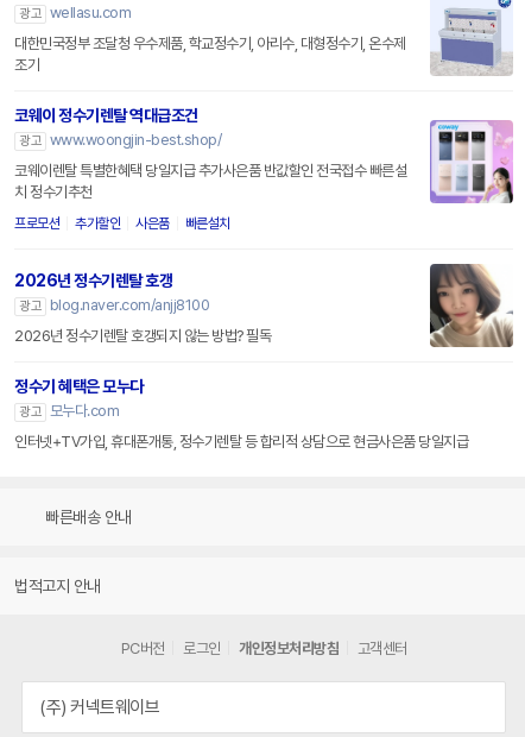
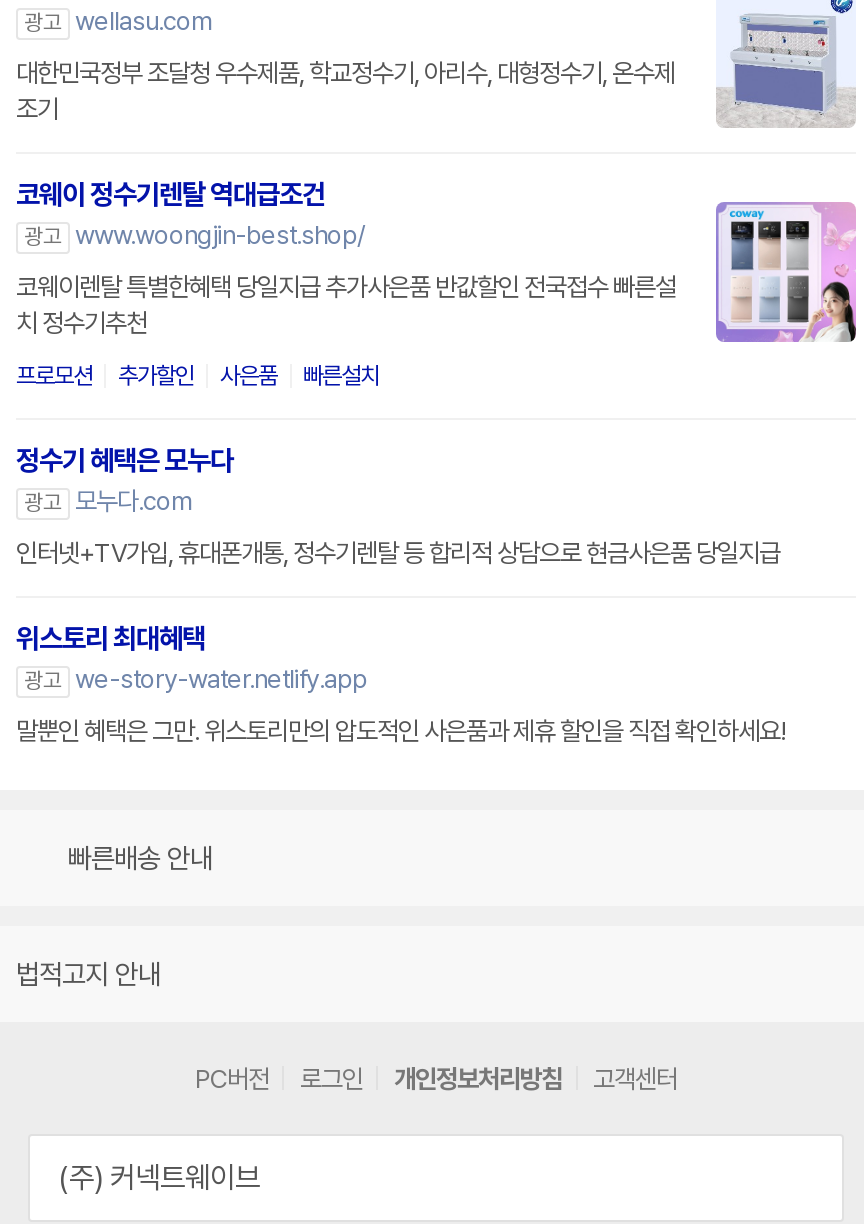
- [image]

- 2026년 정수기렌탈 호갱
- 광고 blog.naver.com/anjj8100
- 2026년 정수기렌탈 호갱되지 않는 방법? 필독

moved up: 정수기 혜택은 모누다 | 광고 모누다.com

+ 위스토리 최대혜택
+ 광고 we-story-water.netlify.app
+ 말뿐인 혜택은 그만. 위스토리만의 압도적인 사은품과 제휴 할인을 직접 확인하세요!
